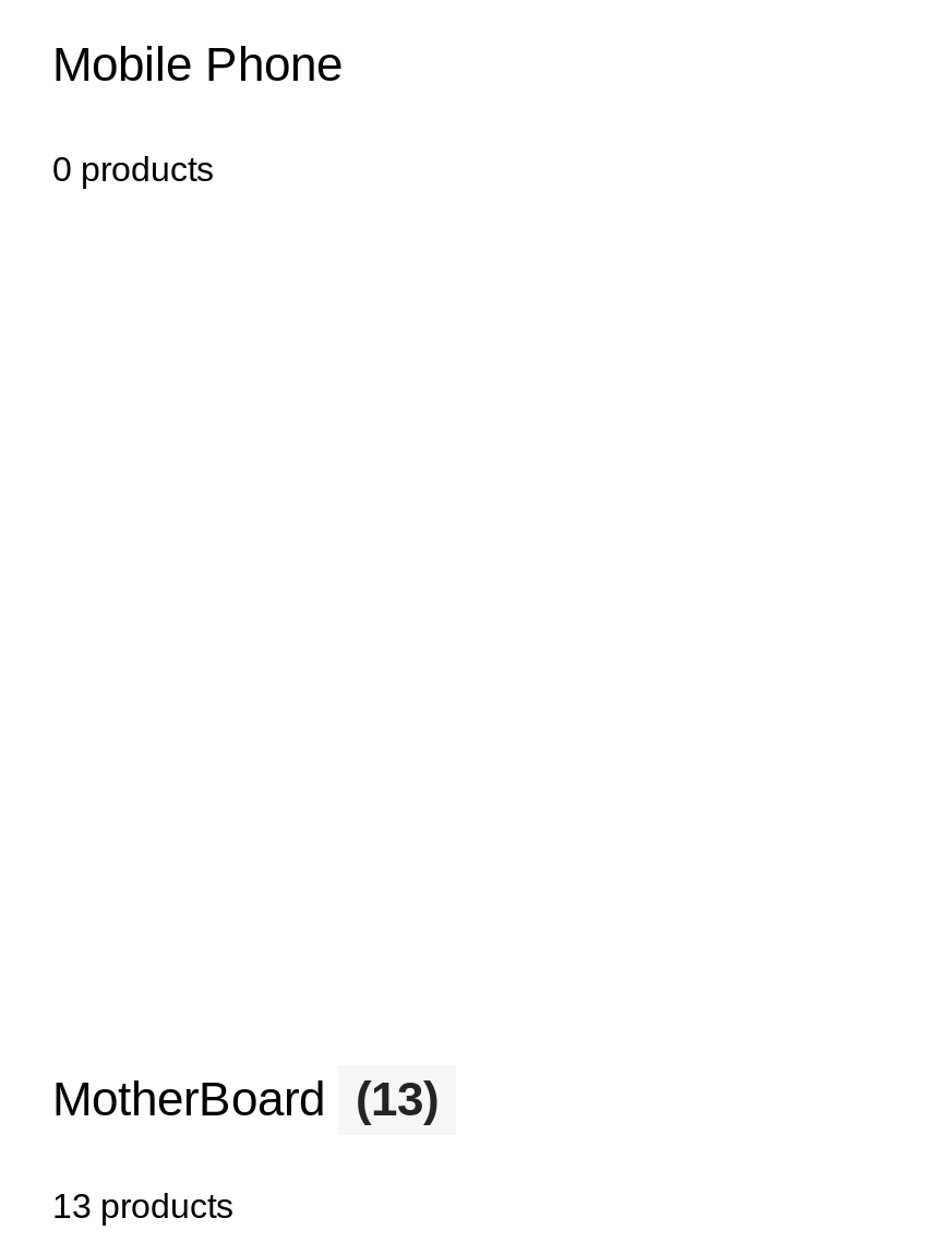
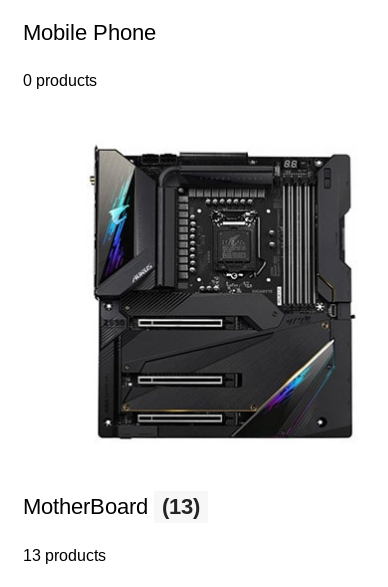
+ [image]
